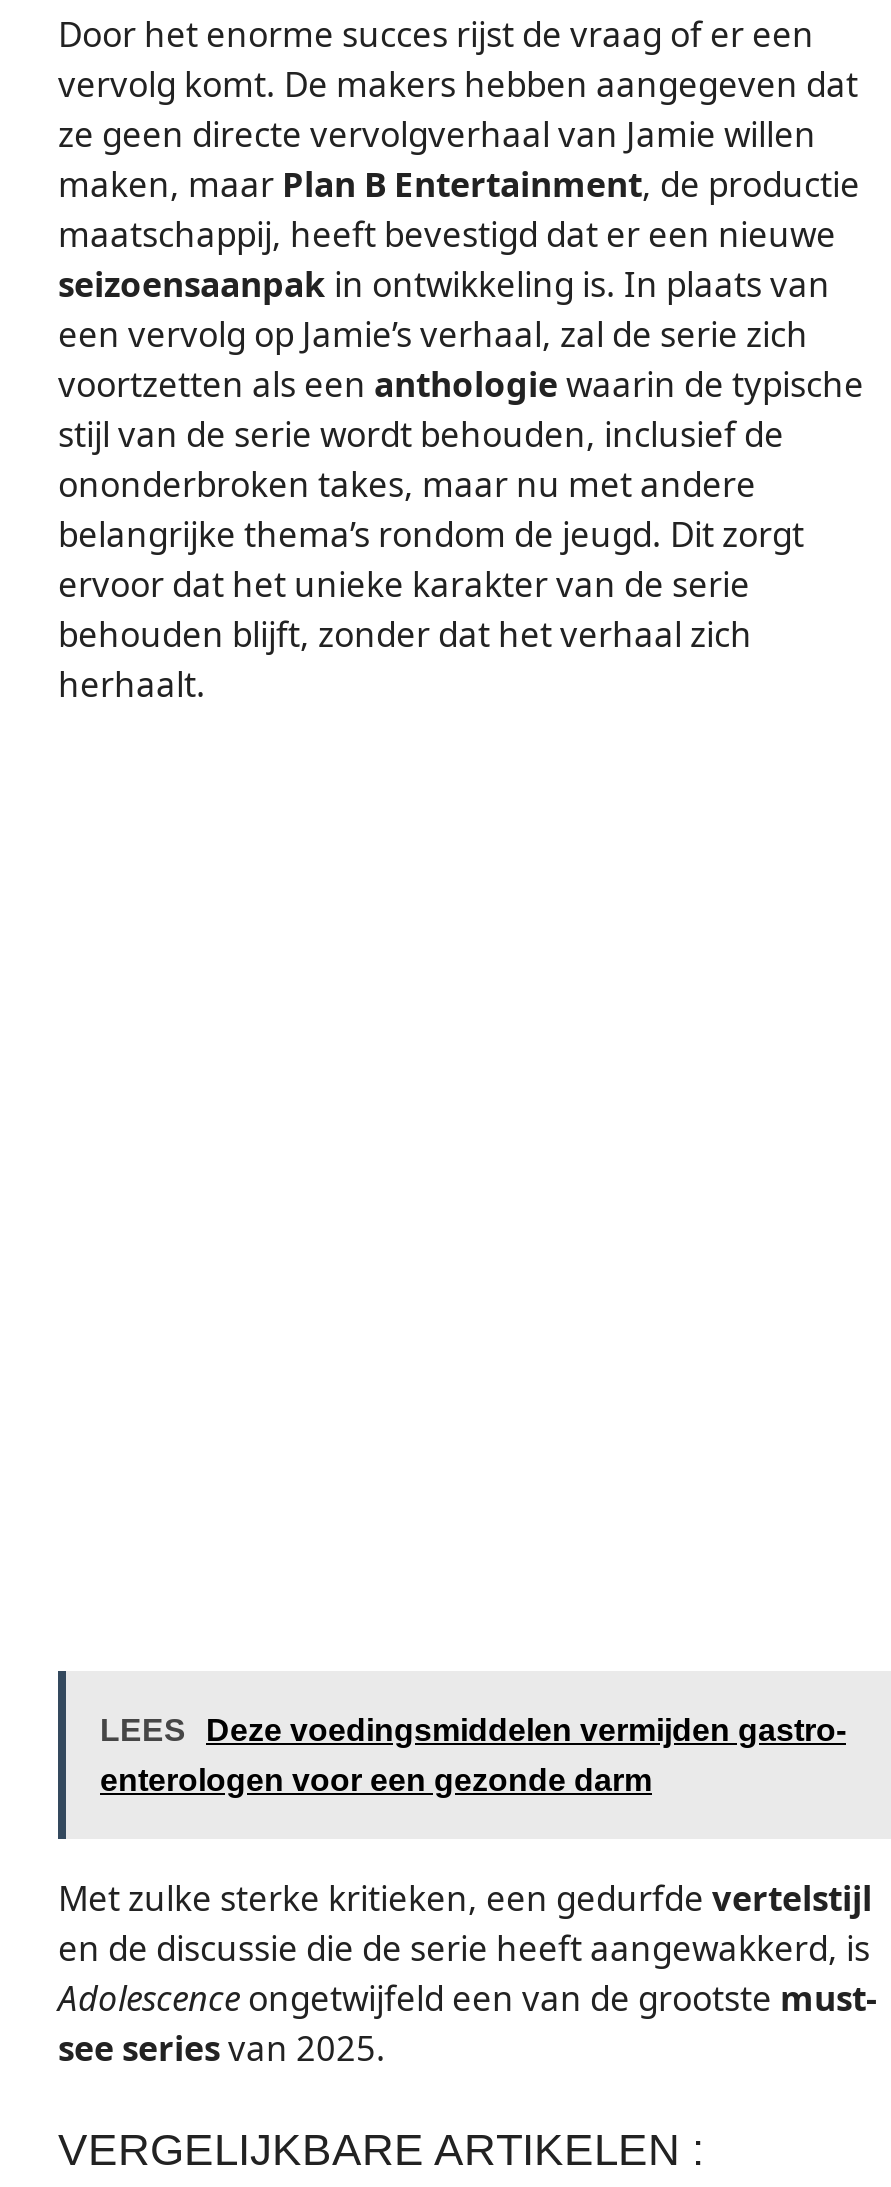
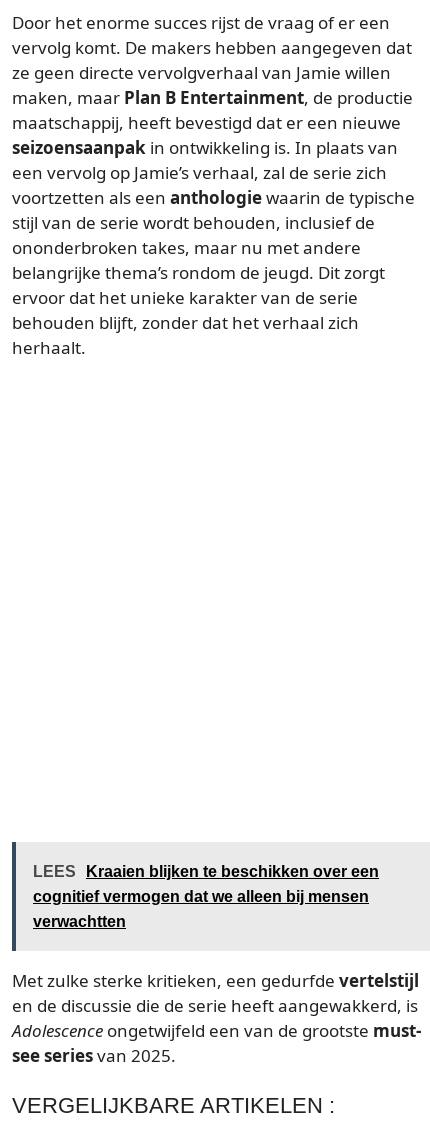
- LEES Deze voedingsmiddelen vermijden gastro-
- enterologen voor een gezonde darm
+ LEES Kraaien blijken te beschikken over een
+ cognitief vermogen dat we alleen bij mensen
+ verwachtten
